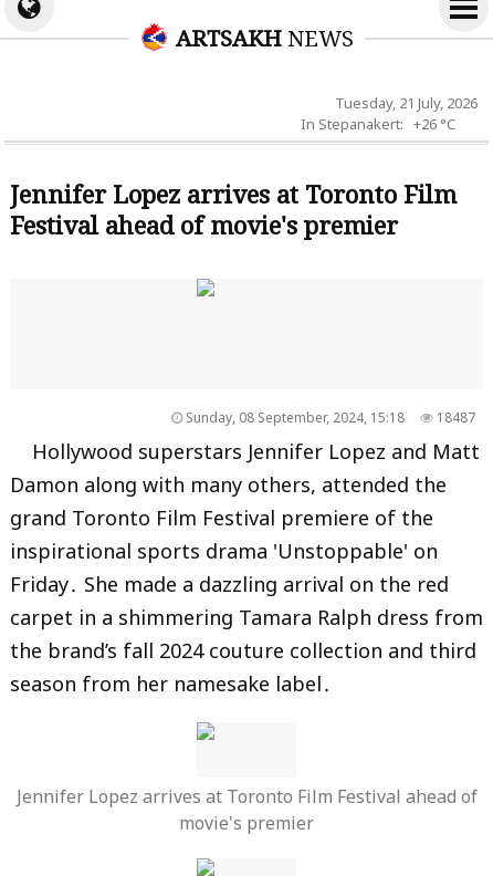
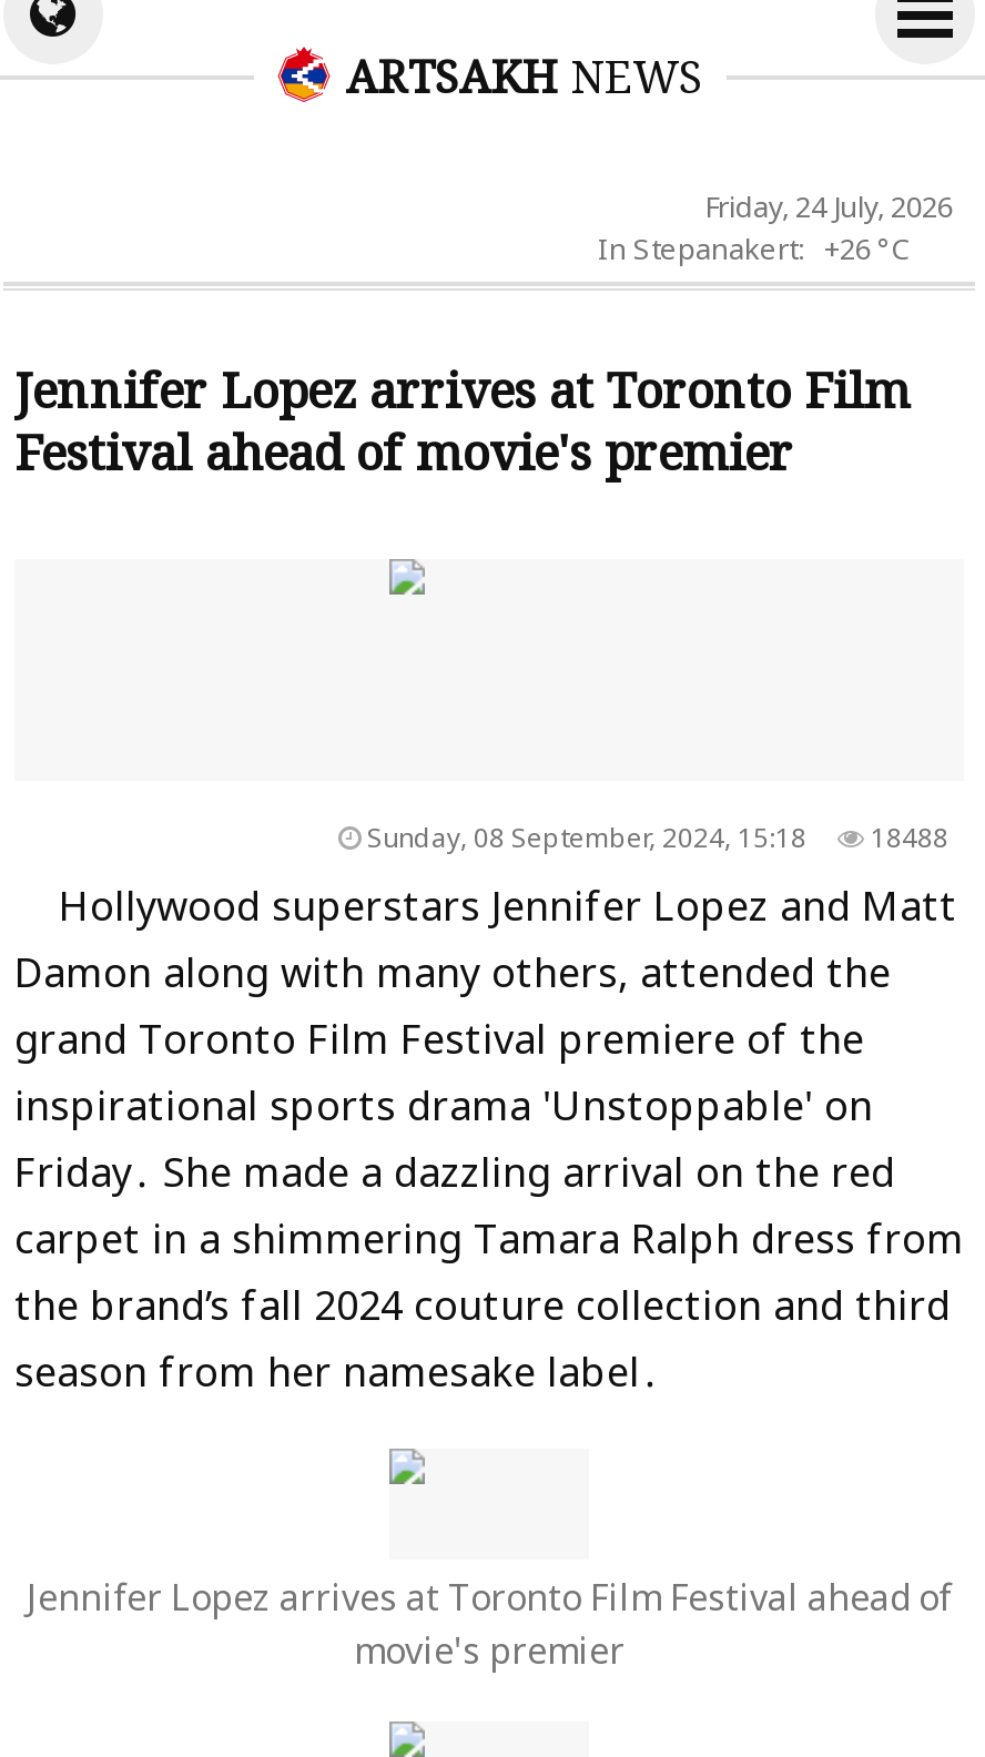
- Tuesday, 21 July, 2026
+ Friday, 24 July, 2026

- Sunday, 08 September, 2024, 15:18 18487
+ Sunday, 08 September, 2024, 15:18 18488
